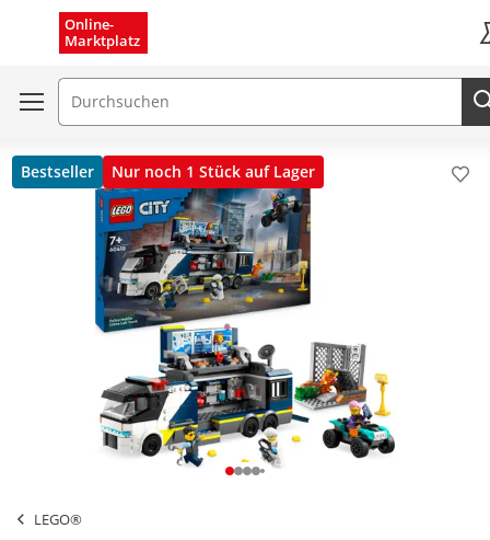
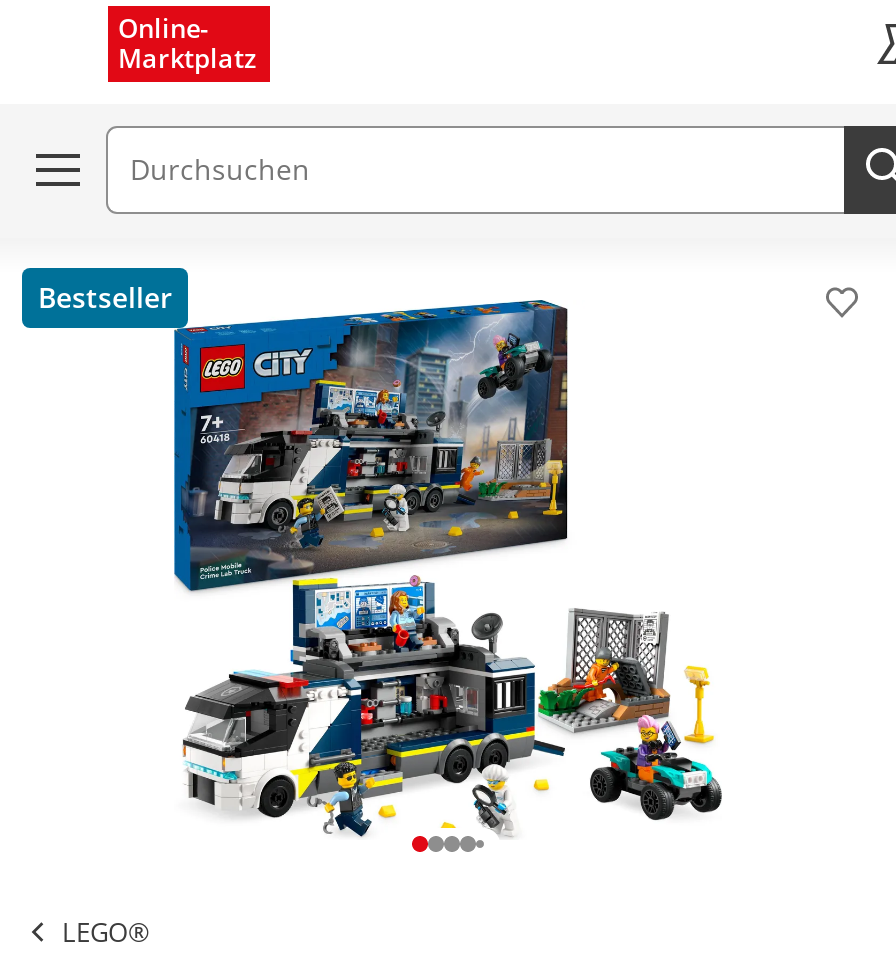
- Nur noch 1 Stück auf Lager
